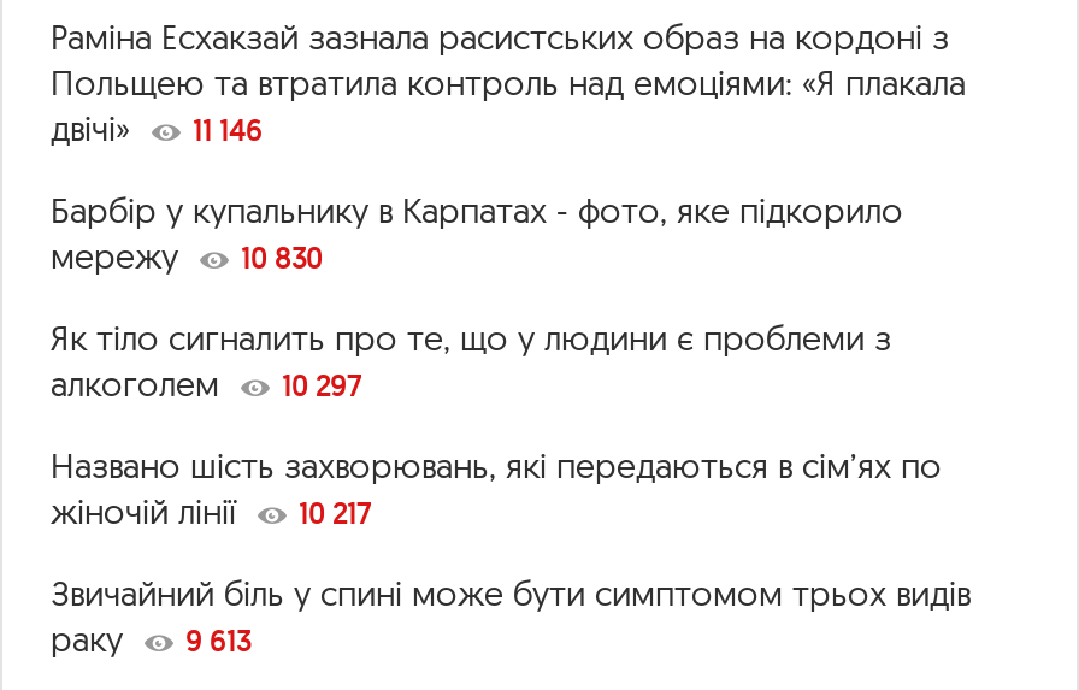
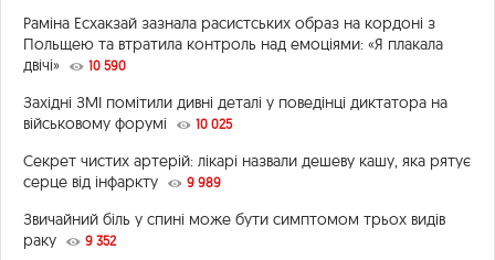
- 11 146
- Барбір у купальнику в Карпатах - фото, яке підкорило
- мережу
- 10 830
- Як тіло сигналить про те, що у людини є проблеми з
- алкоголем
- 10 297
- Названо шість захворювань, які передаються в сім’ях по
- жіночій лінії
- 10 217
+ 10 590
+ Західні ЗМІ помітили дивні деталі у поведінці диктатора на
+ військовому форумі
+ 10 025
+ Секрет чистих артерій: лікарі назвали дешеву кашу, яка рятує
+ серце від інфаркту
+ 9 989

- раку 9 613
+ раку 9 352
